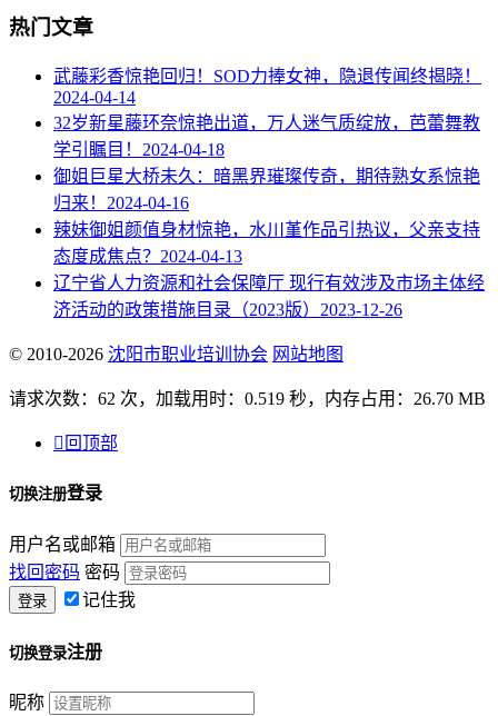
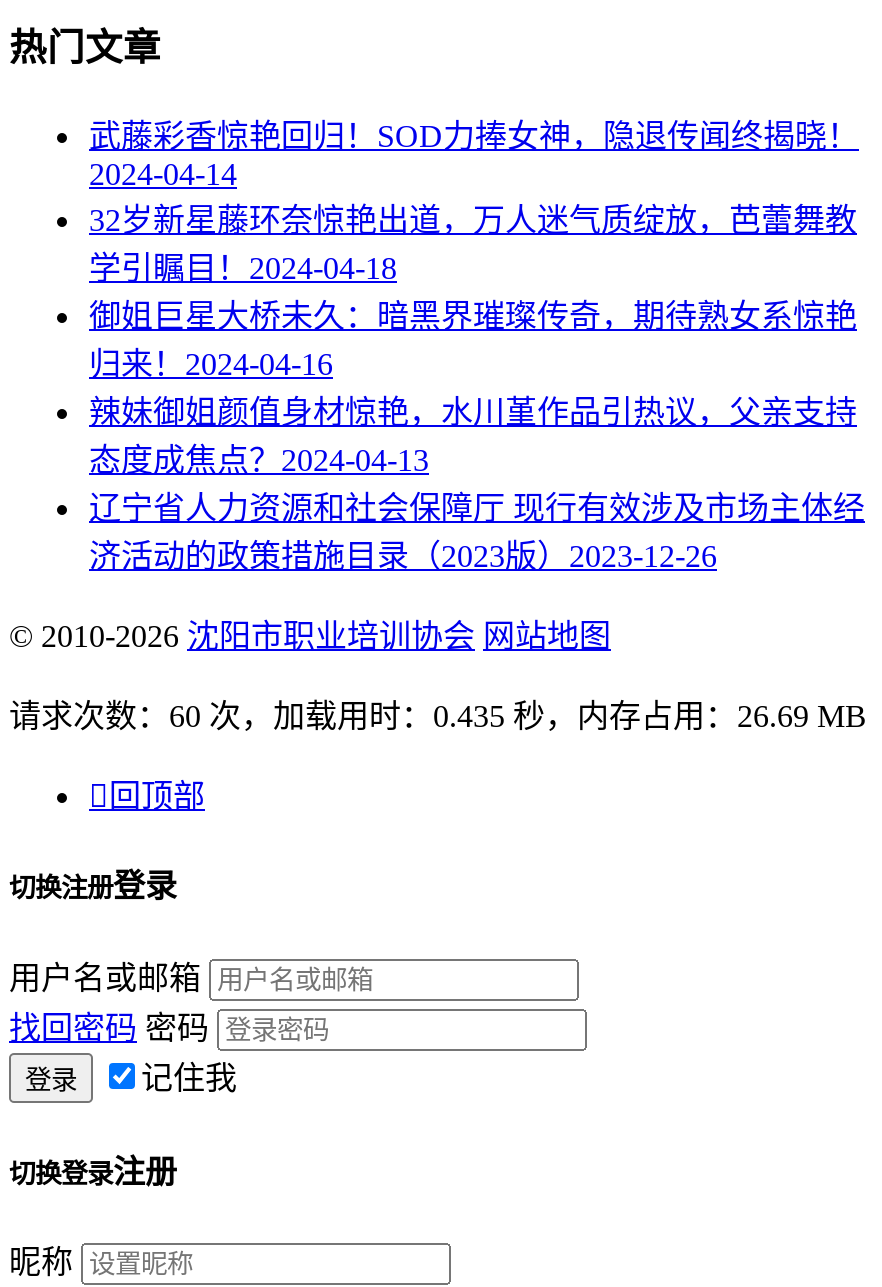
- 请求次数：62 次，加载用时：0.519 秒，内存占用：26.70 MB
+ 请求次数：60 次，加载用时：0.435 秒，内存占用：26.69 MB
